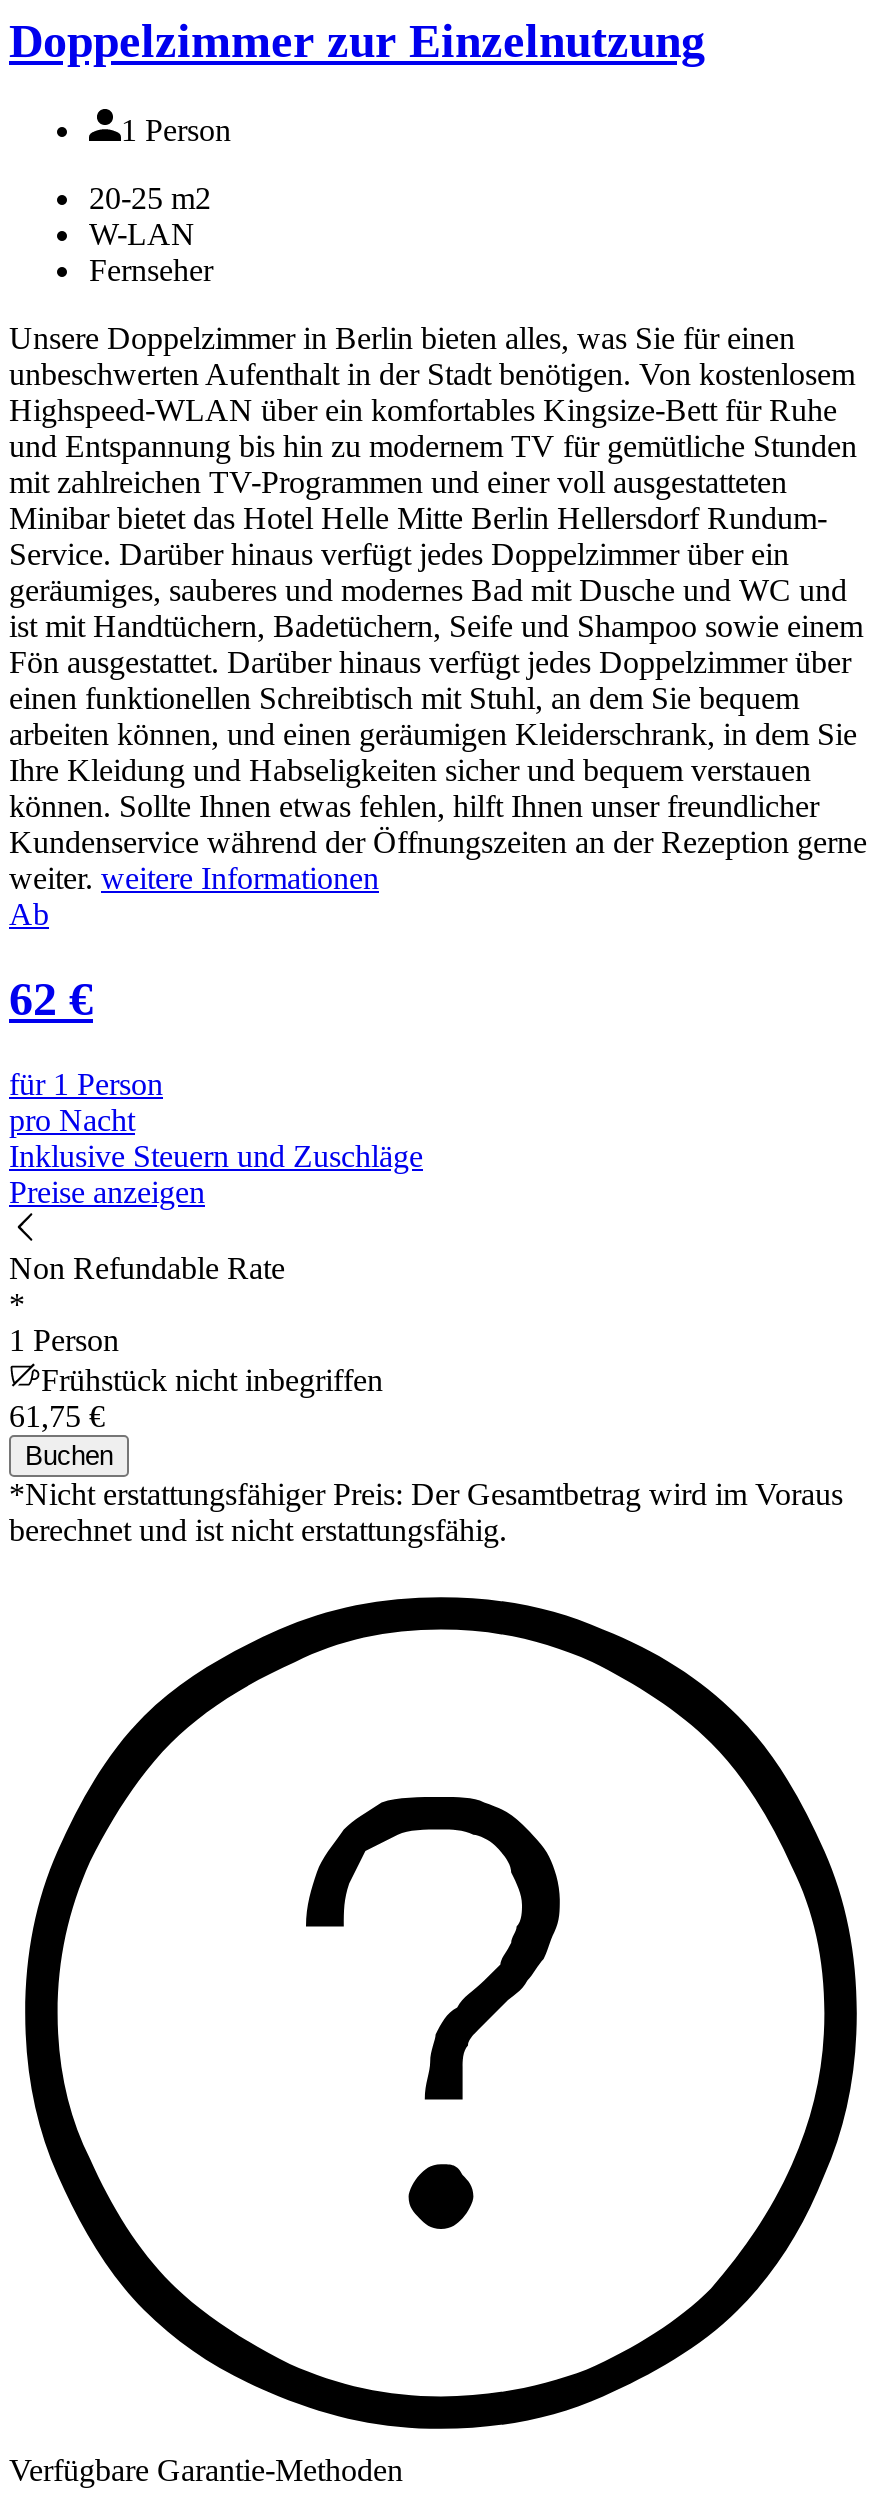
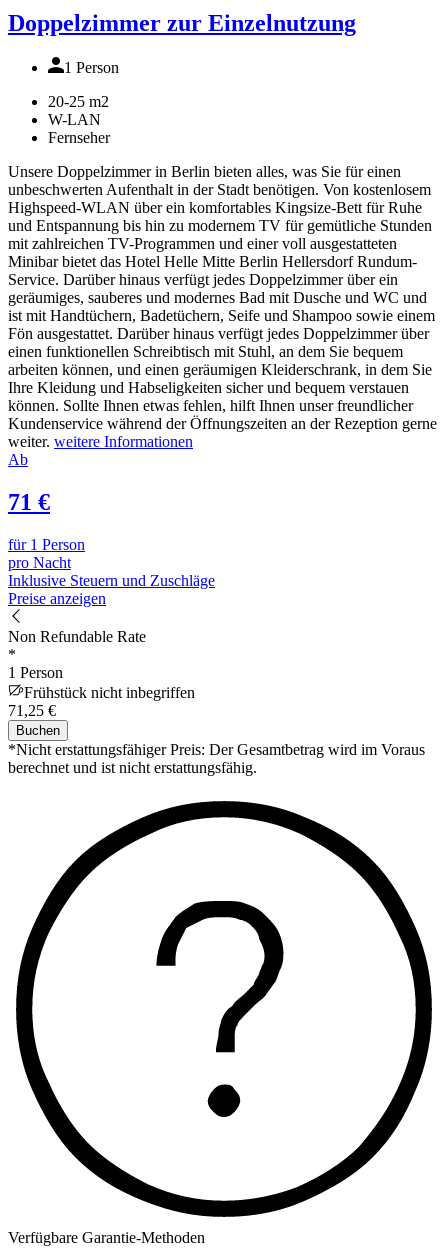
- 62 €
+ 71 €

- 61,75 €
+ 71,25 €
